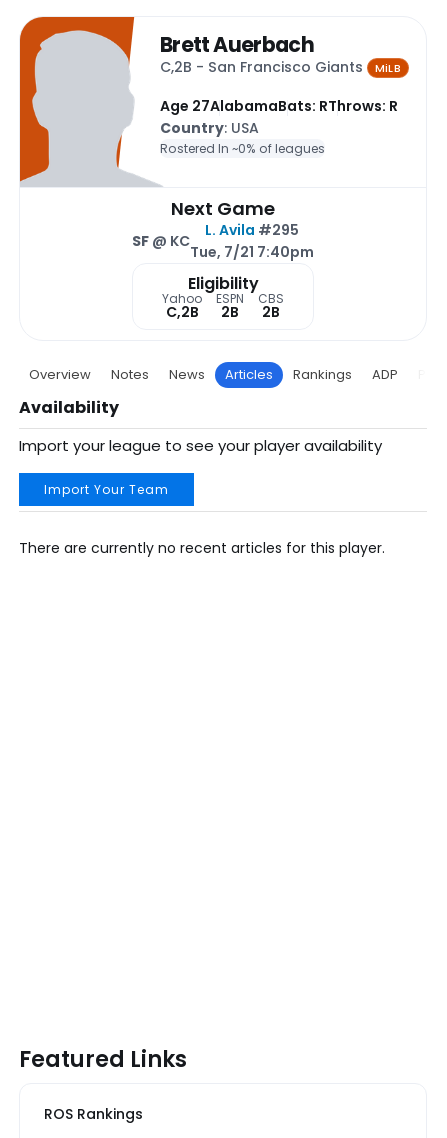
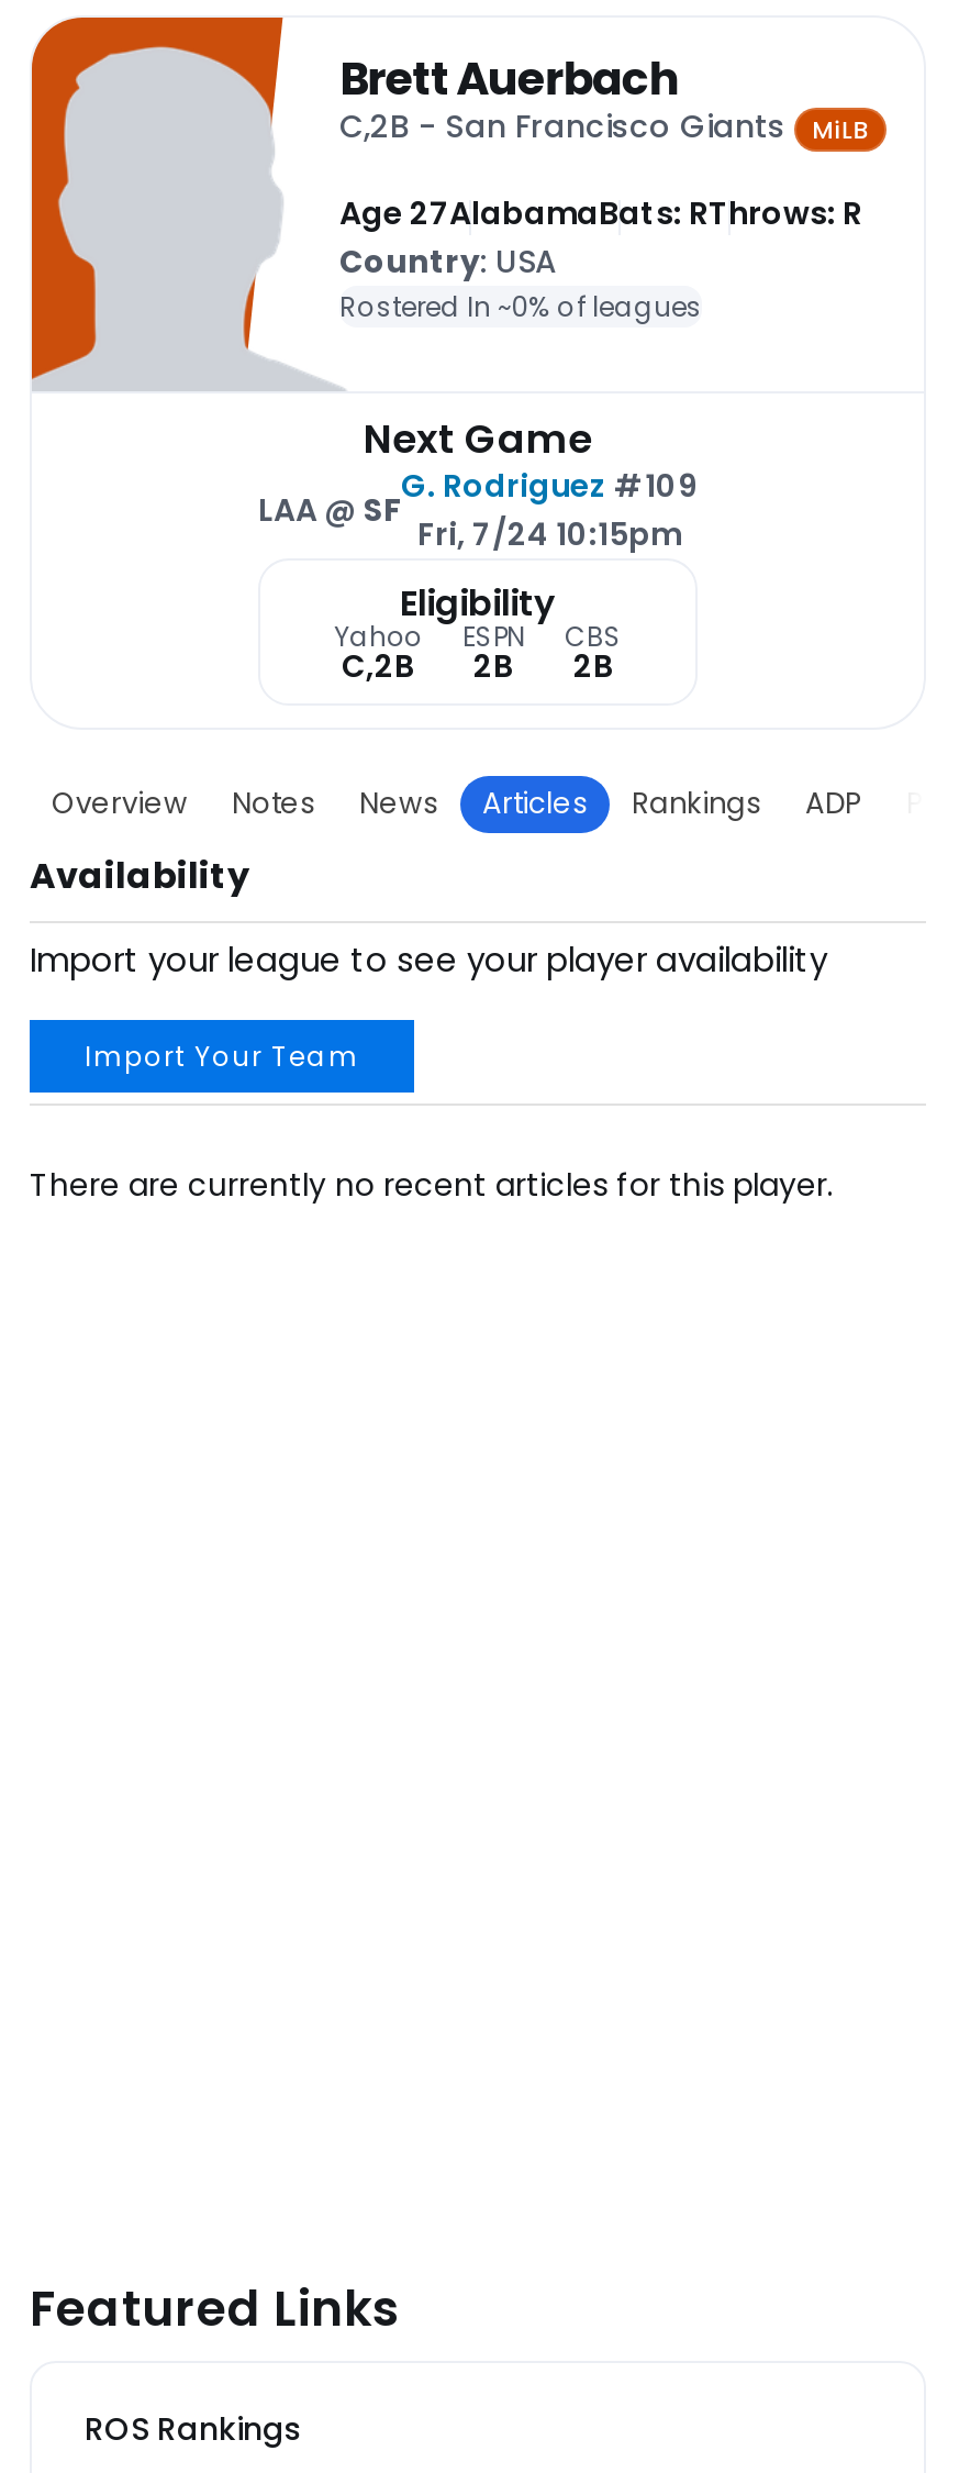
- L. Avila #295
- Tue, 7/21 7:40pm
+ G. Rodriguez #109
+ Fri, 7/24 10:15pm

- SF @ KC
+ LAA @ SF
